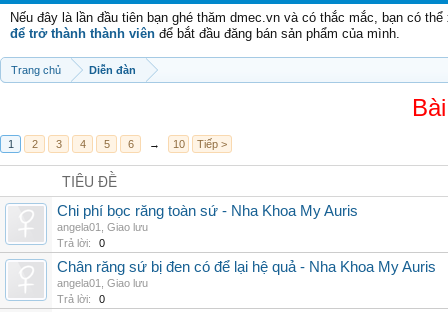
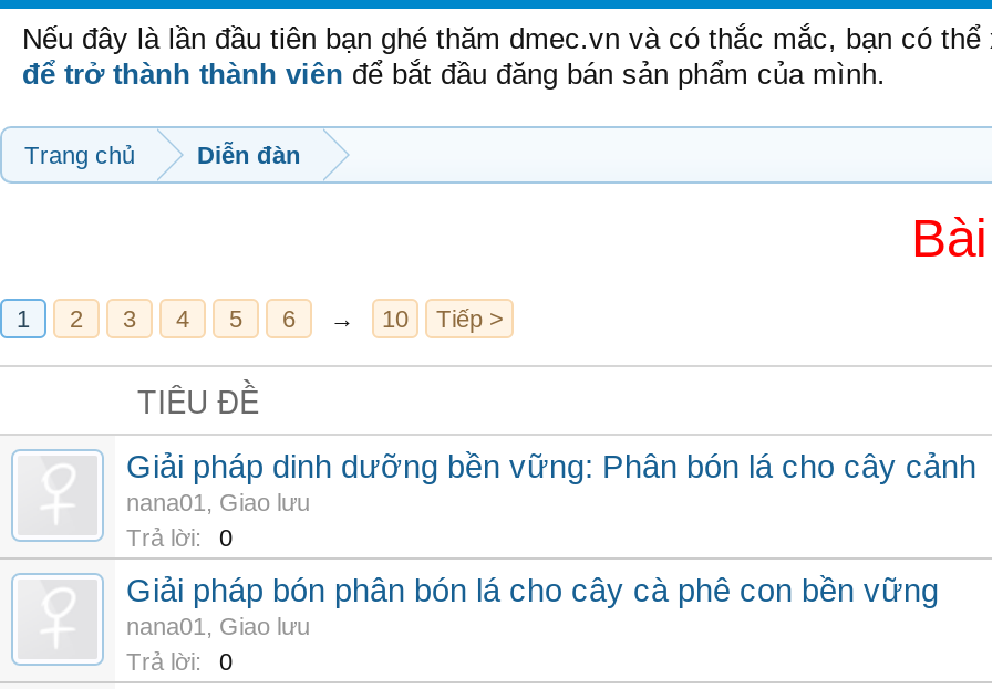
- Chi phí bọc răng toàn sứ - Nha Khoa My Auris
- angela01, Giao lưu
+ Giải pháp dinh dưỡng bền vững: Phân bón lá cho cây cảnh
+ nana01, Giao lưu

- Chân răng sứ bị đen có để lại hệ quả - Nha Khoa My Auris
- angela01, Giao lưu
+ Giải pháp bón phân bón lá cho cây cà phê con bền vững
+ nana01, Giao lưu
